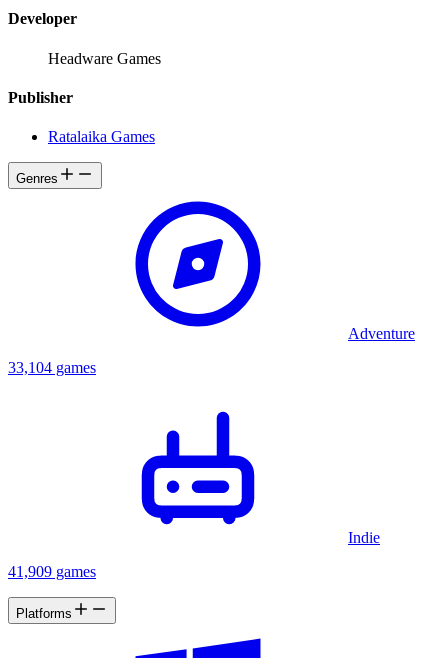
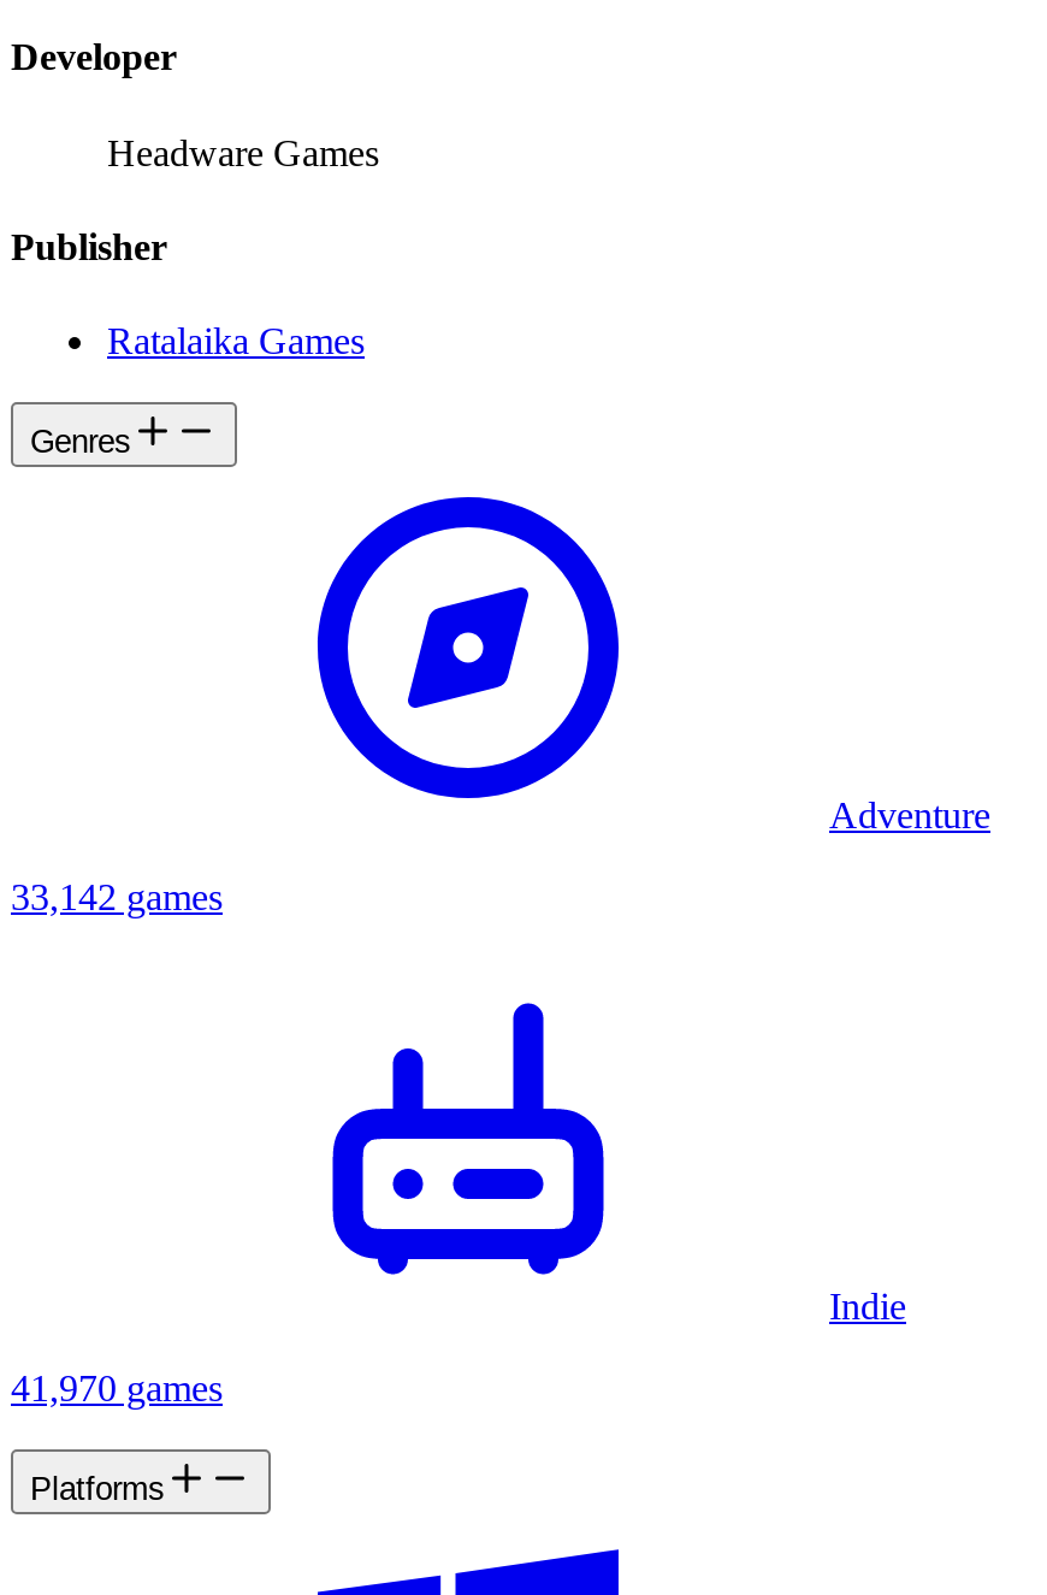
- 33,104 games
+ 33,142 games

- 41,909 games
+ 41,970 games
